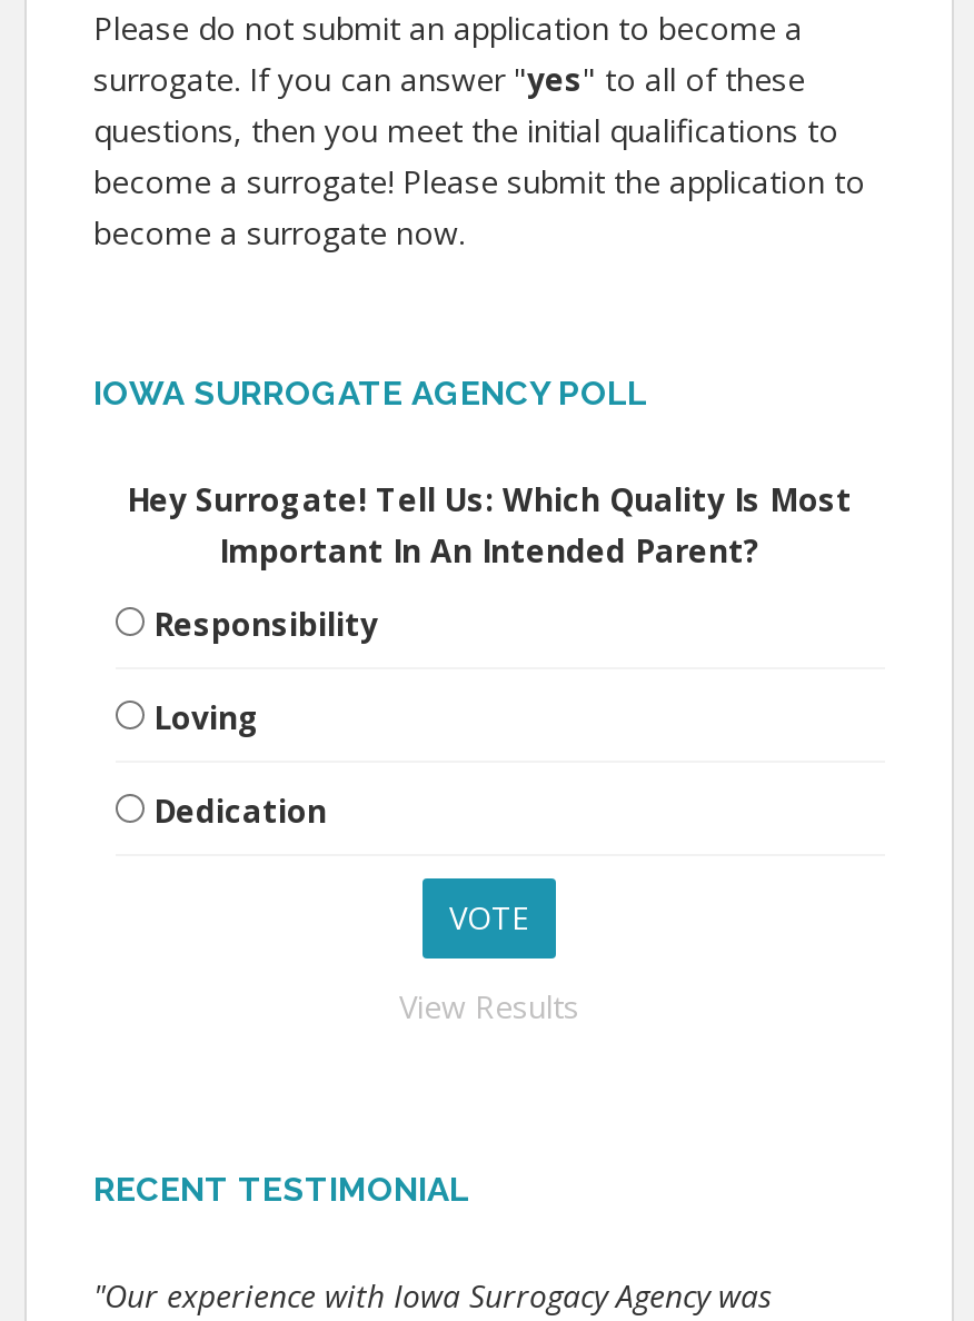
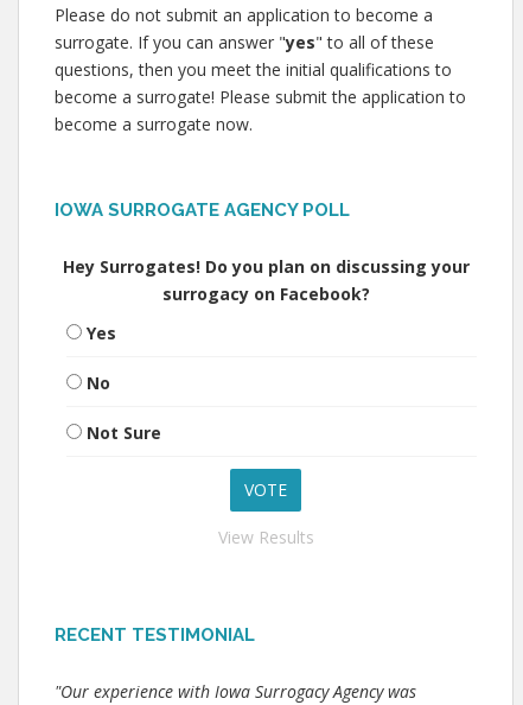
- Hey Surrogate! Tell Us: Which Quality Is Most
- Important In An Intended Parent?
+ Hey Surrogates! Do you plan on discussing your
+ surrogacy on Facebook?

- Responsibility
+ Yes

- Loving
+ No

- Dedication
+ Not Sure
